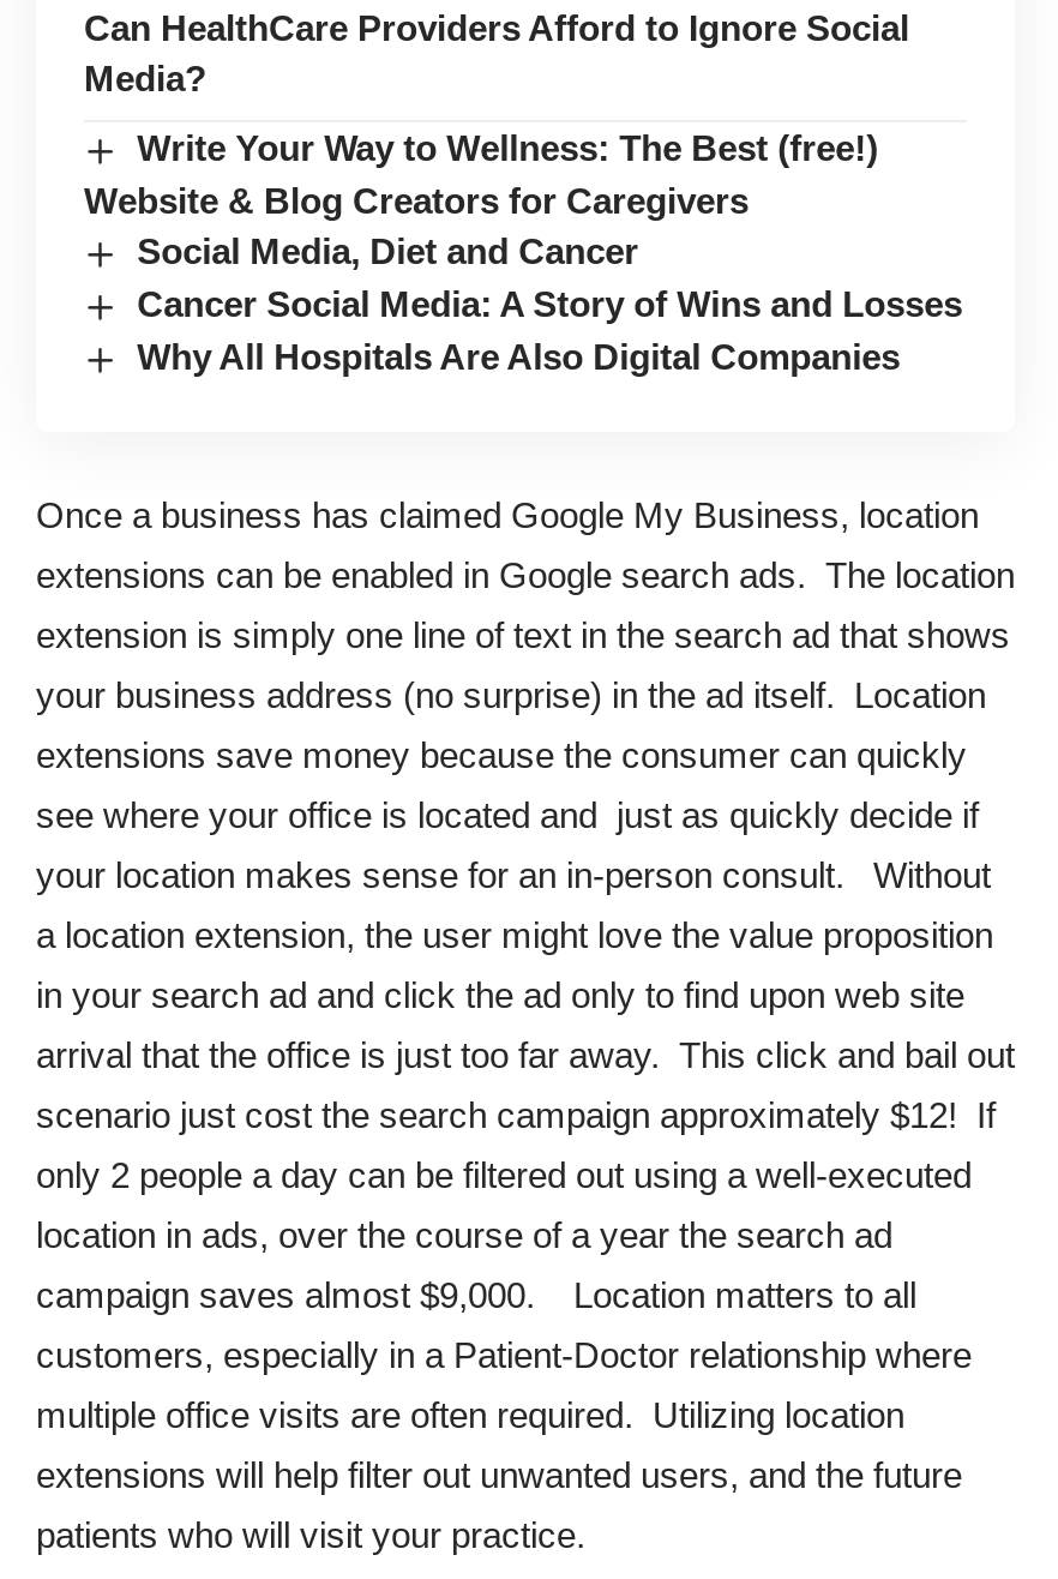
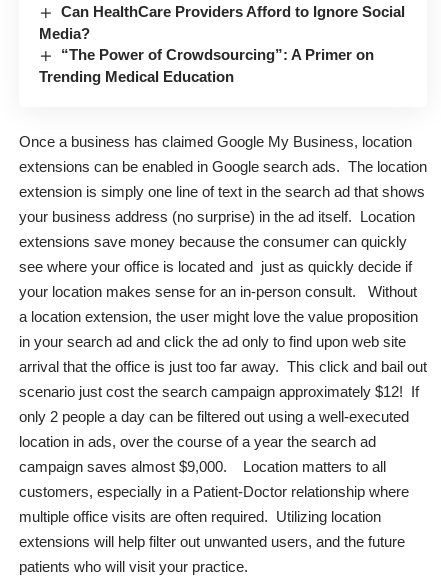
- Write Your Way to Wellness: The Best (free!)
- Website & Blog Creators for Caregivers
- Social Media, Diet and Cancer
- Cancer Social Media: A Story of Wins and Losses
- Why All Hospitals Are Also Digital Companies
+ “The Power of Crowdsourcing”: A Primer on
+ Trending Medical Education
